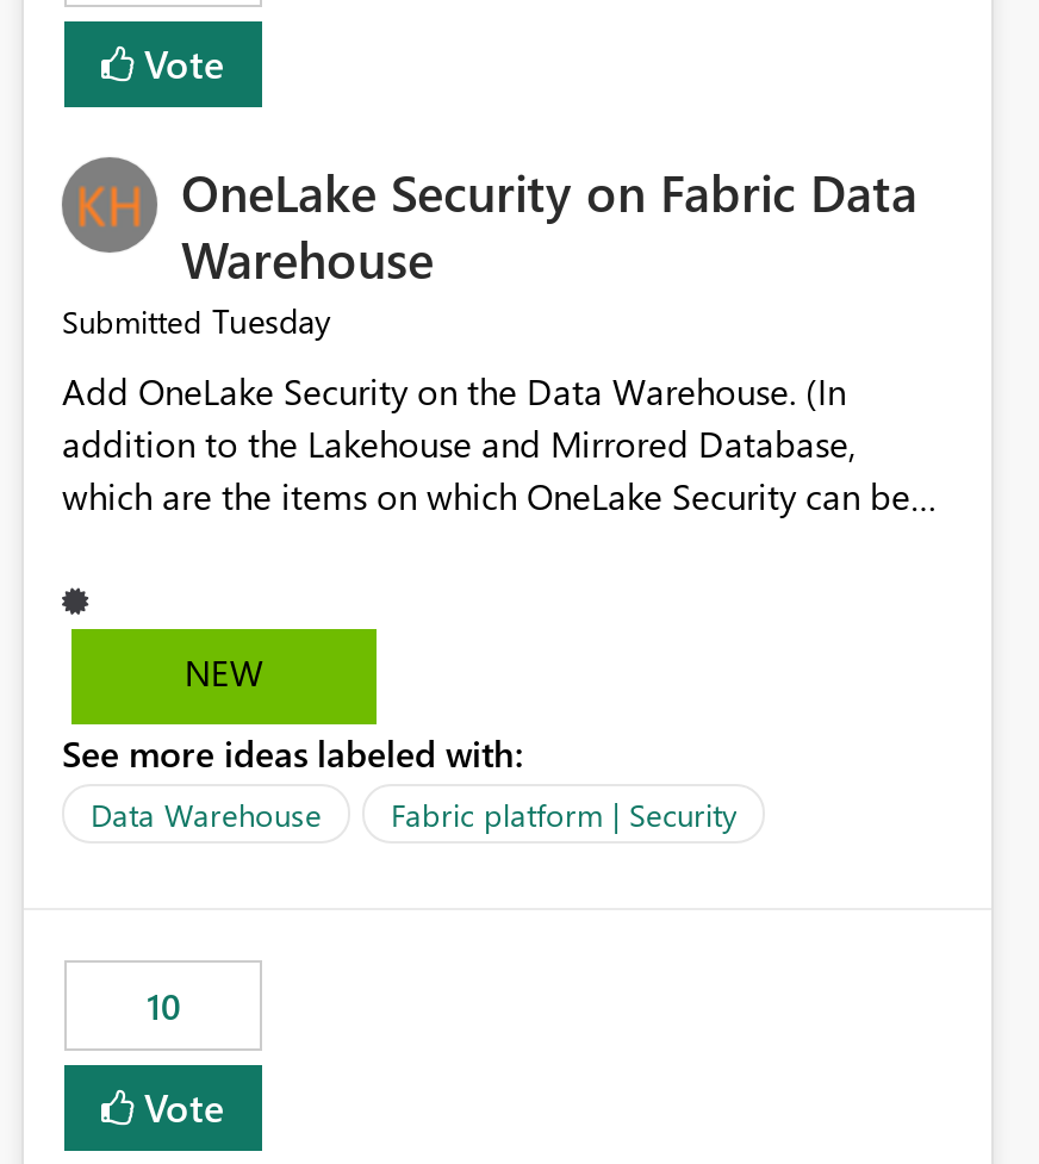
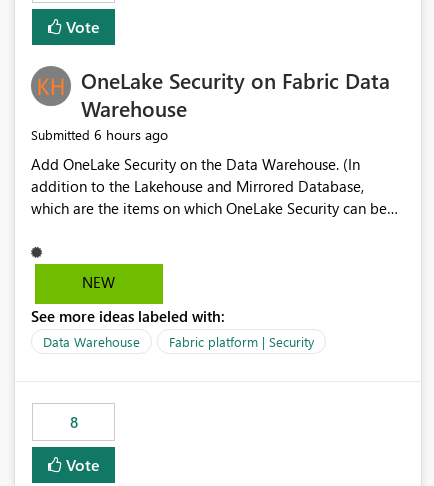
- Submitted Tuesday
+ Submitted 6 hours ago

- 10
+ 8
